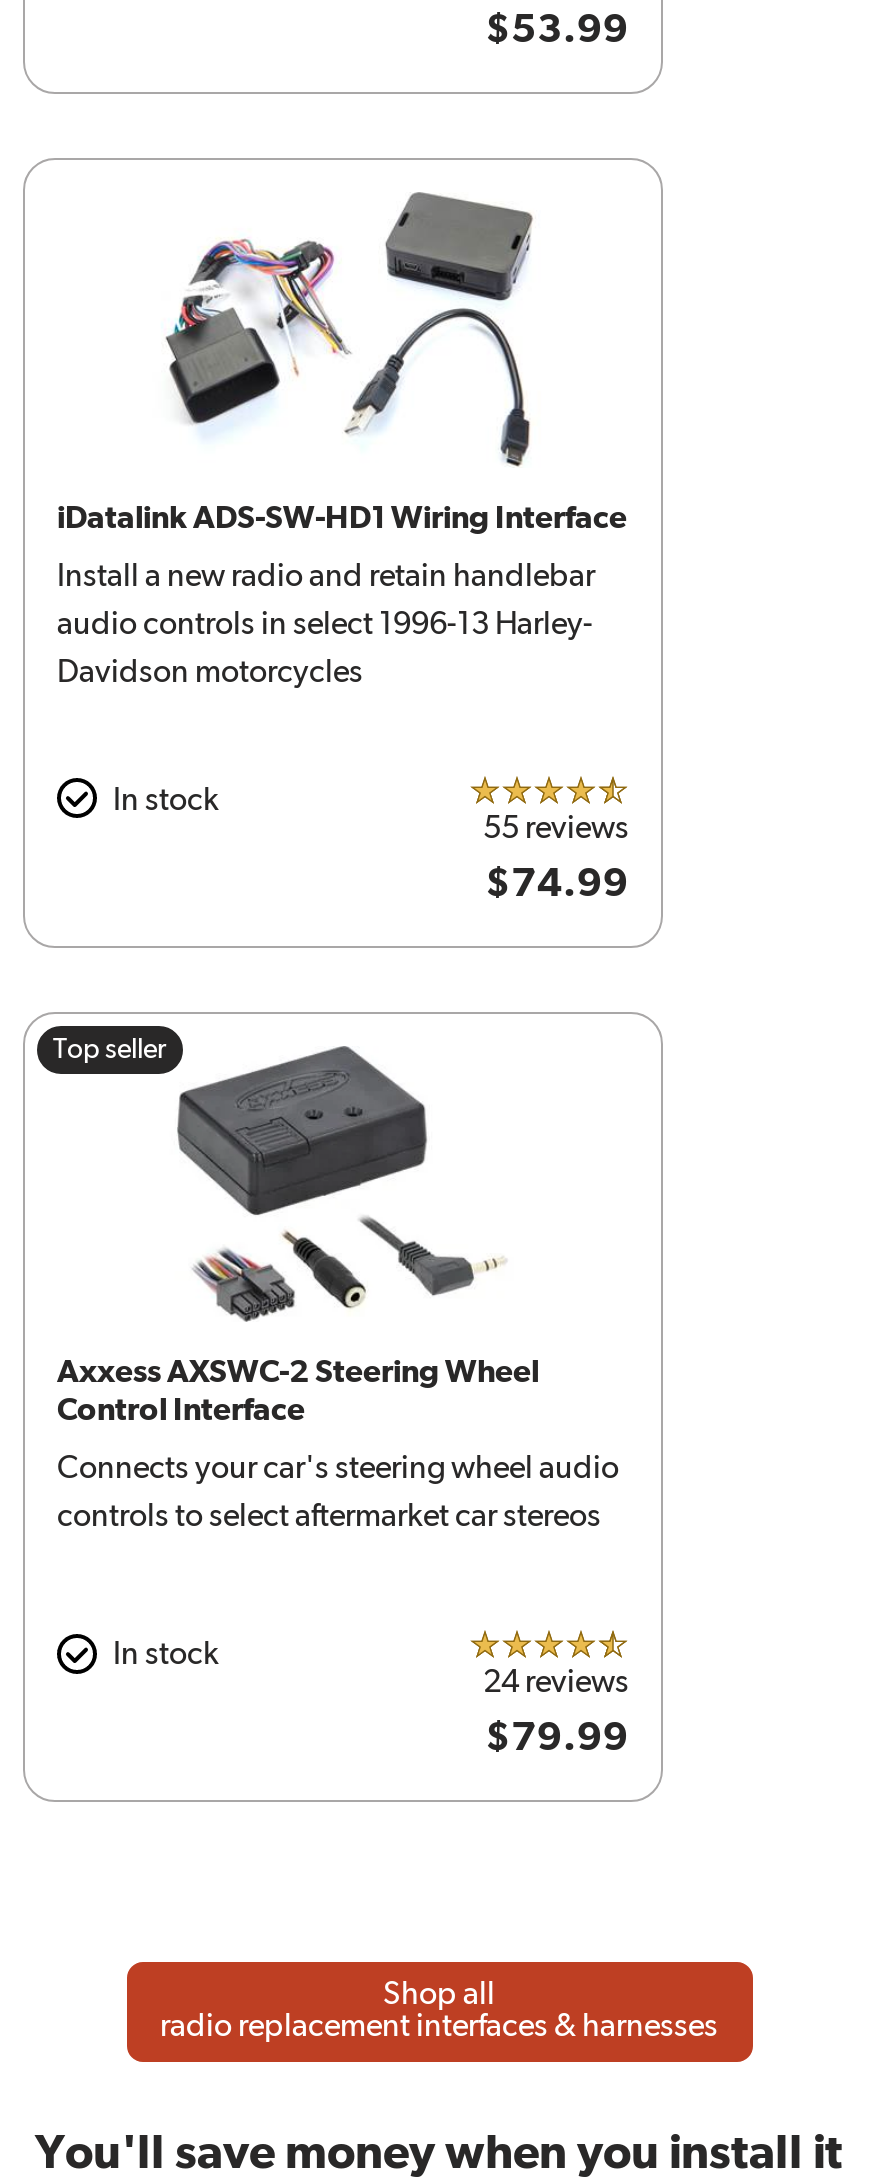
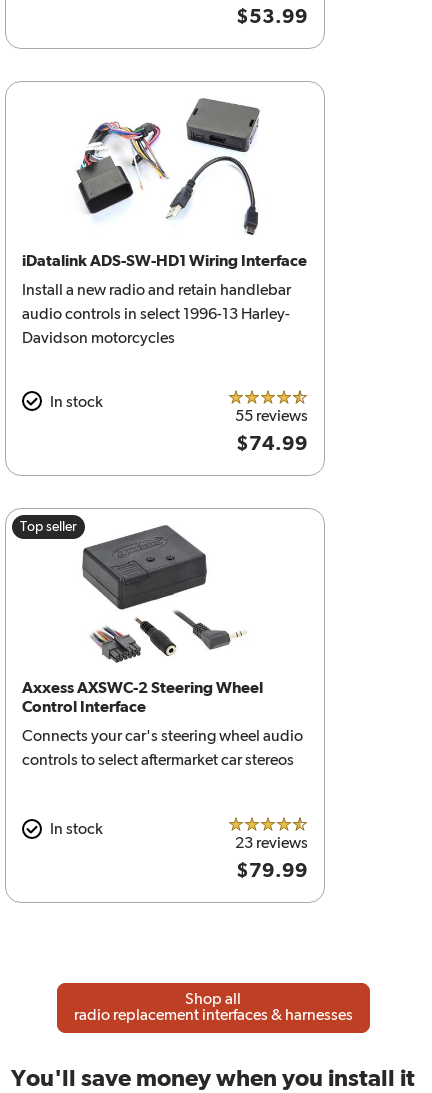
- 24 reviews
+ 23 reviews
